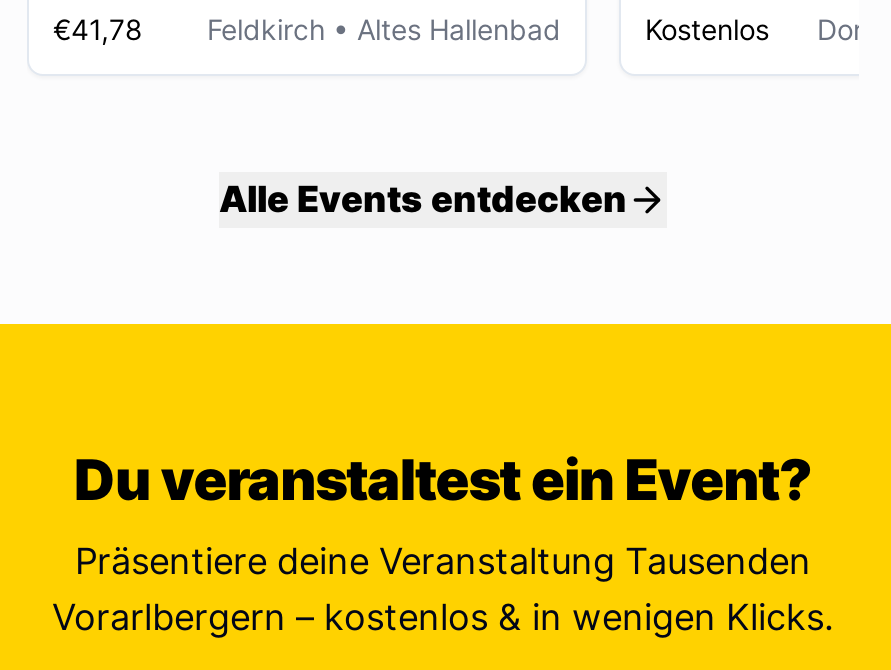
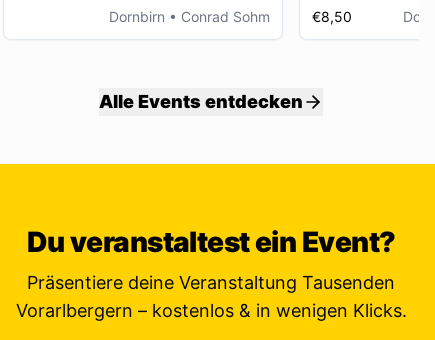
- €41,78
- Feldkirch • Altes Hallenbad
+ Dornbirn • Conrad Sohm

- Kostenlos
+ €8,50
